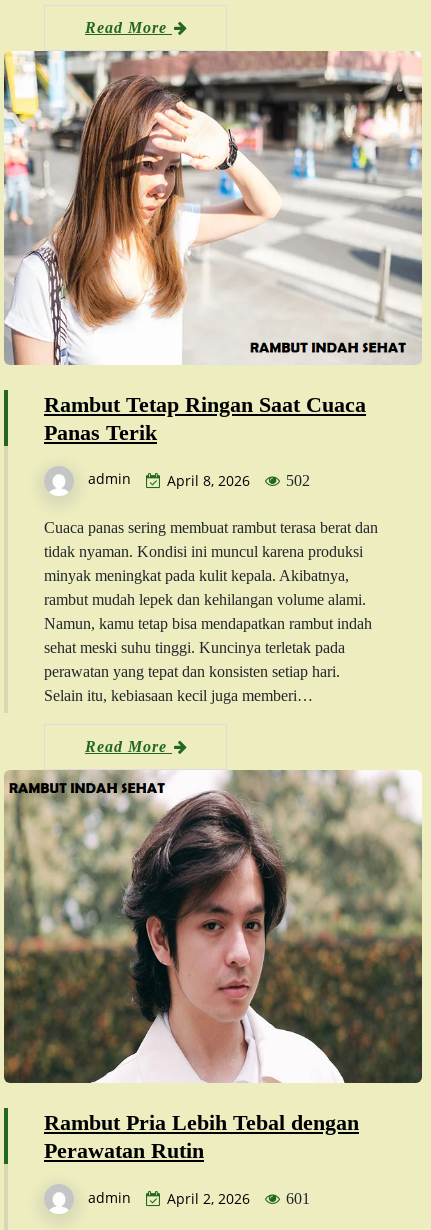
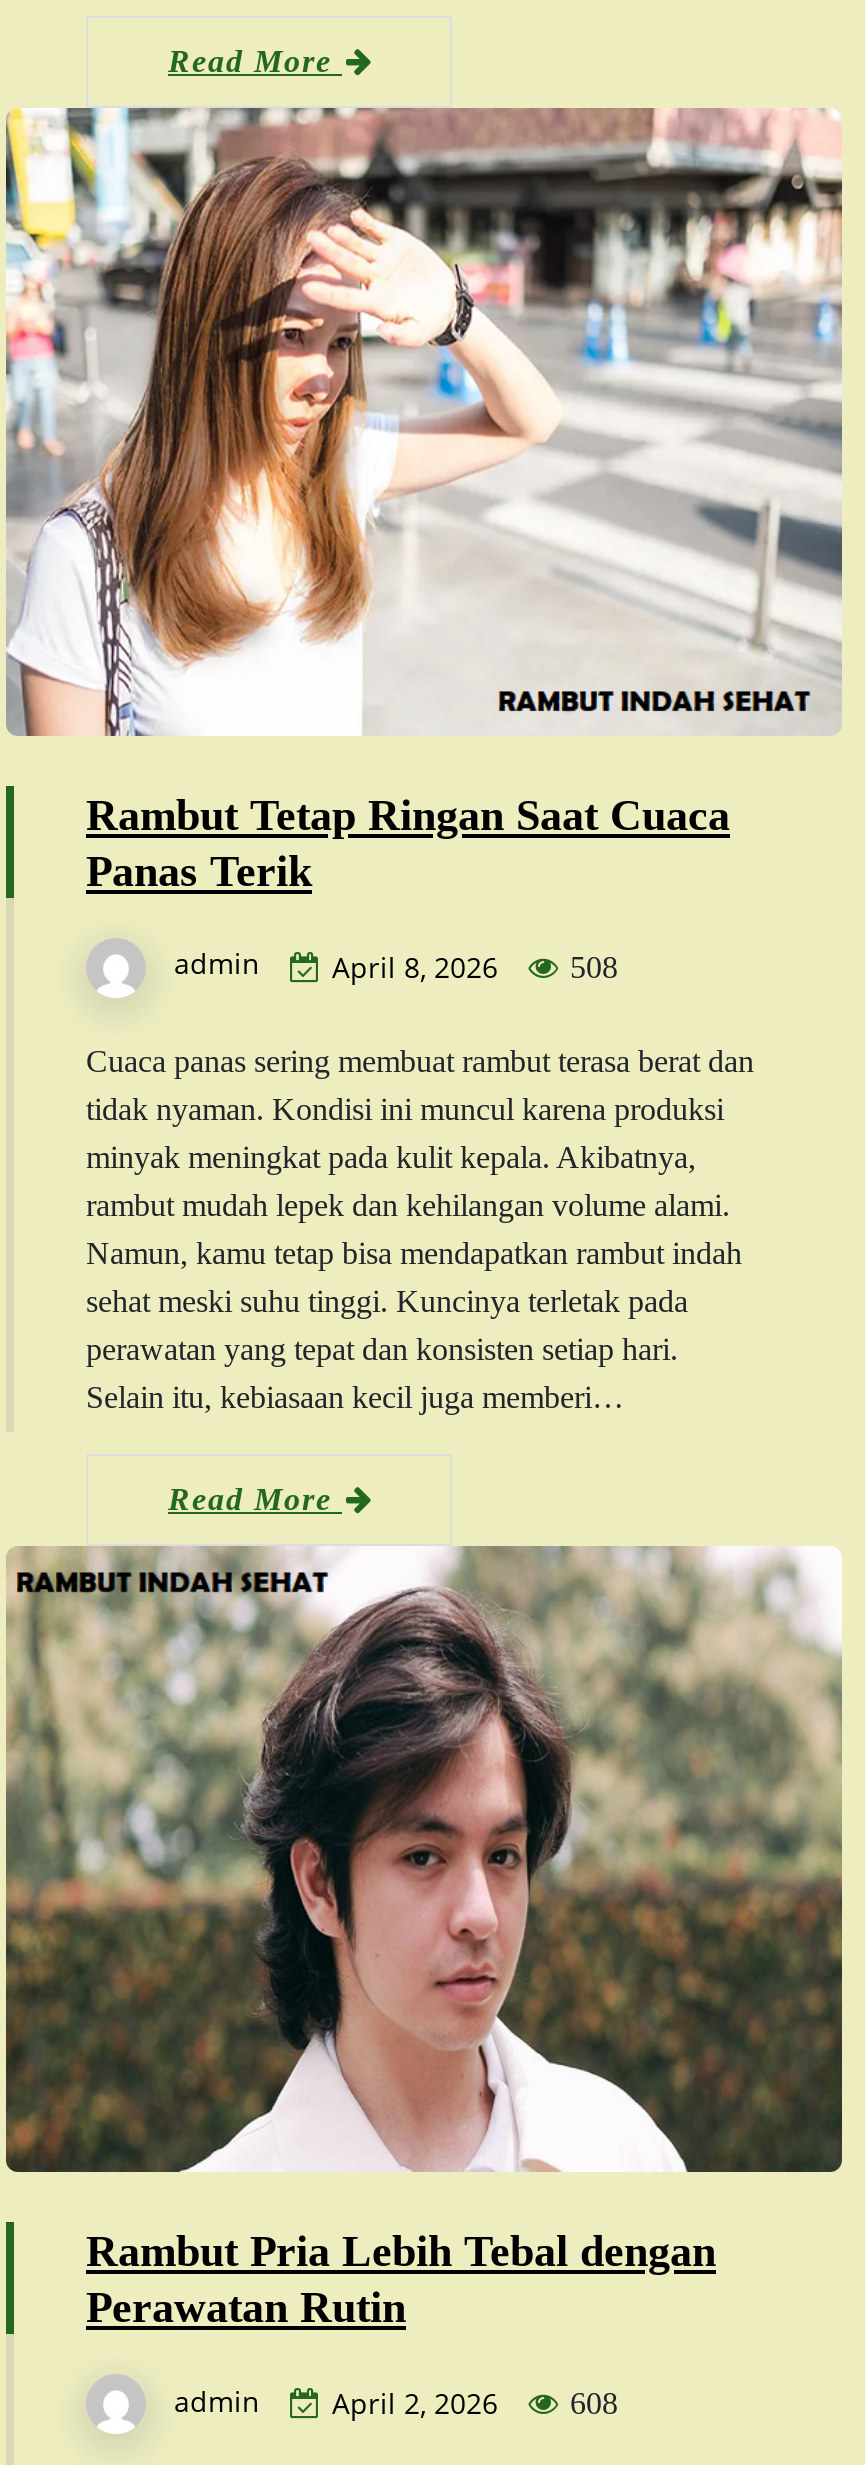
- admin April 8, 2026 502
+ admin April 8, 2026 508

- admin April 2, 2026 601
+ admin April 2, 2026 608
